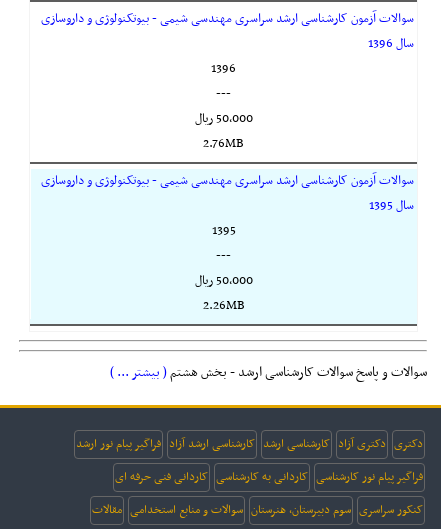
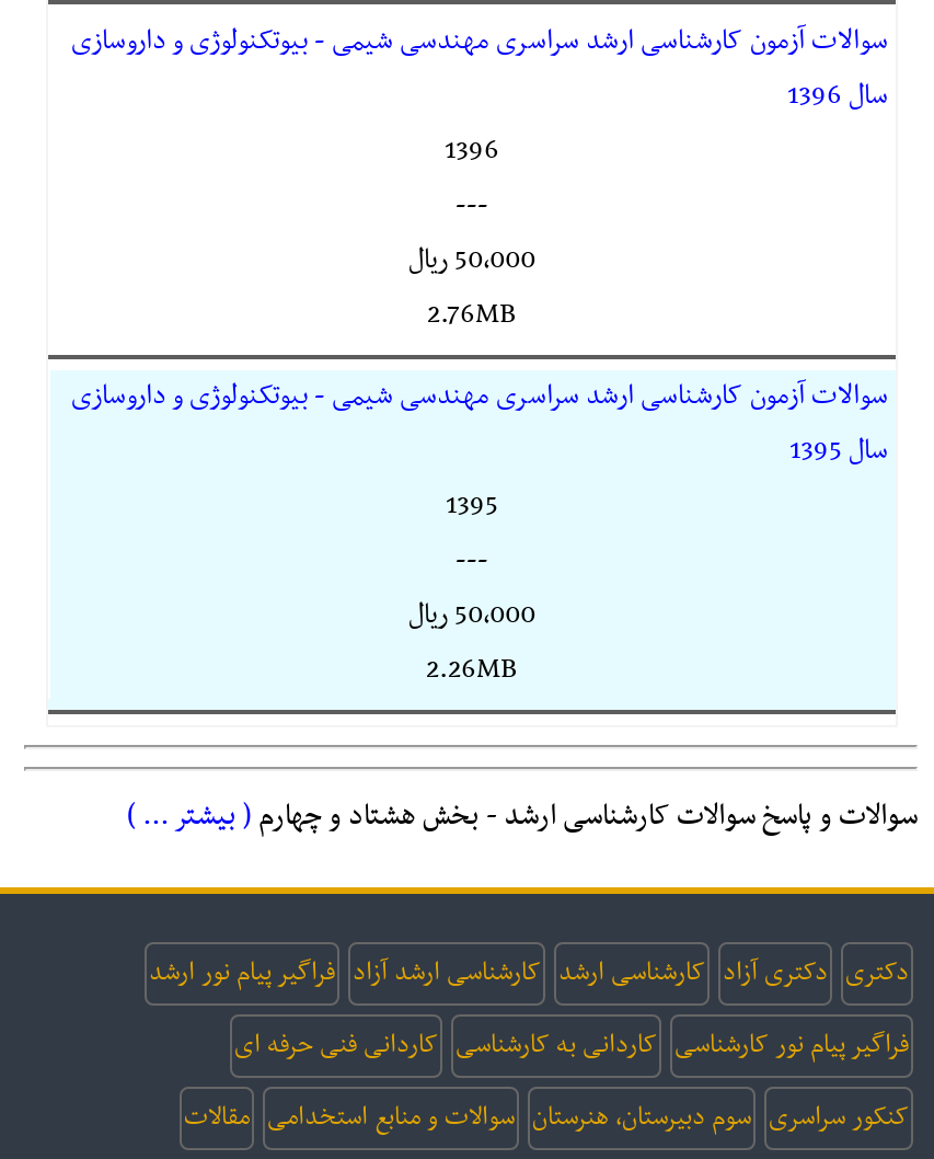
- سوالات و پاسخ سوالات کارشناسی ارشد - بخش هشتم ( بیشتر ... )
+ سوالات و پاسخ سوالات کارشناسی ارشد - بخش هشتاد و چهارم ( بیشتر ... )
